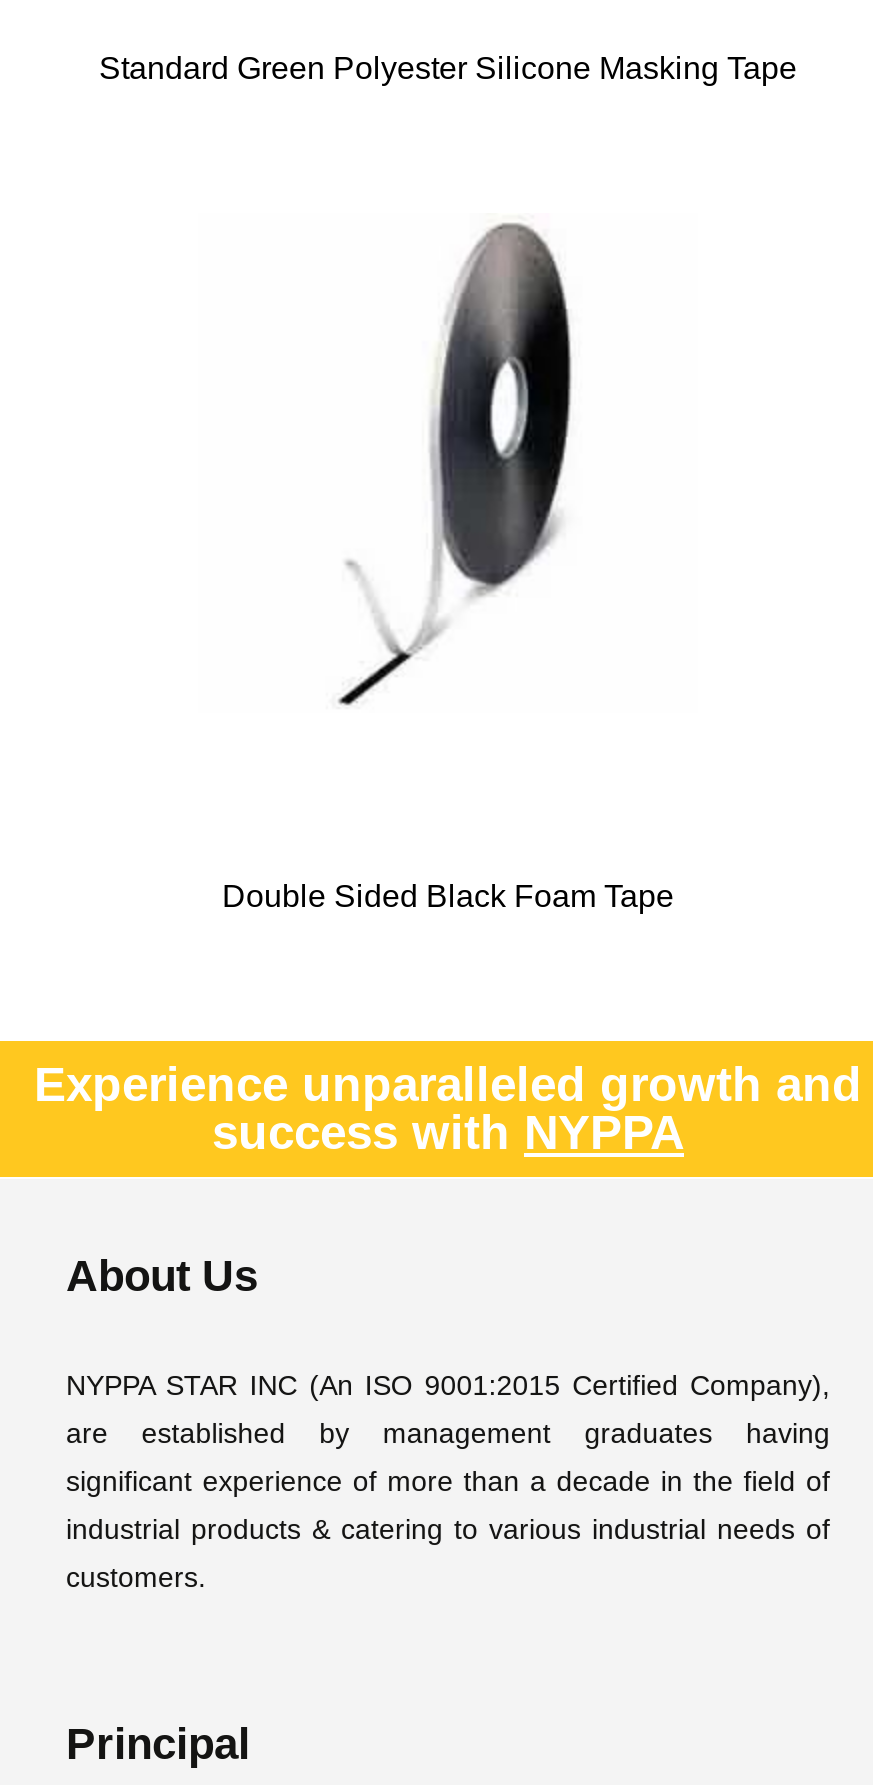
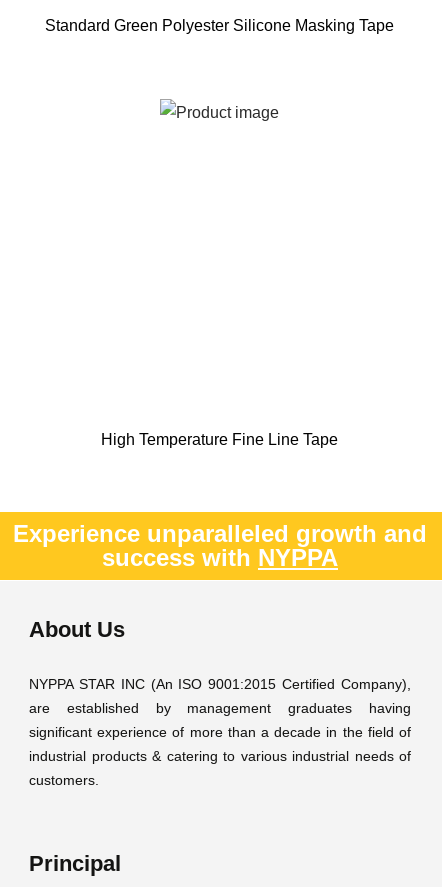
- [image]

- Double Sided Black Foam Tape
+ High Temperature Fine Line Tape
